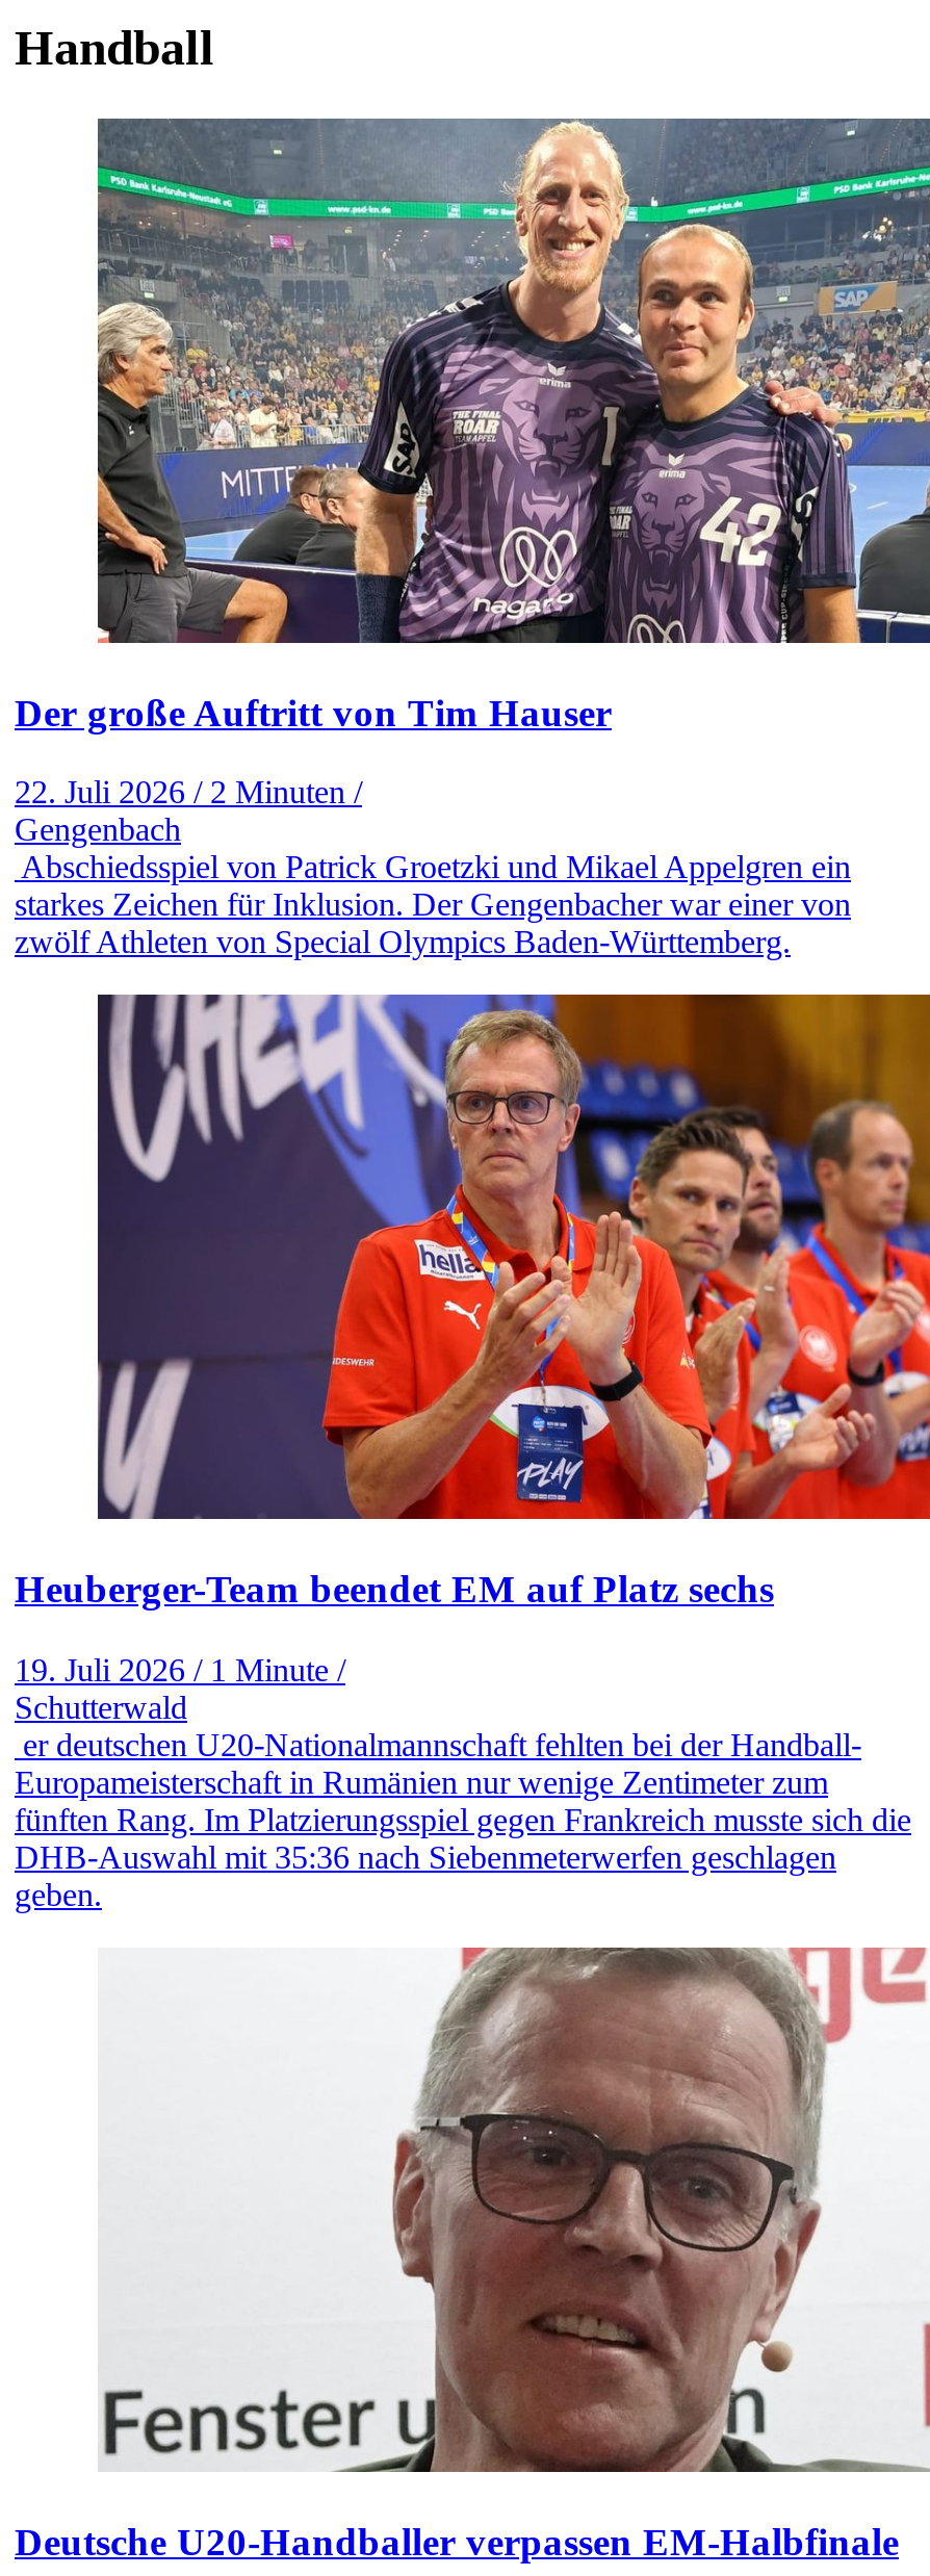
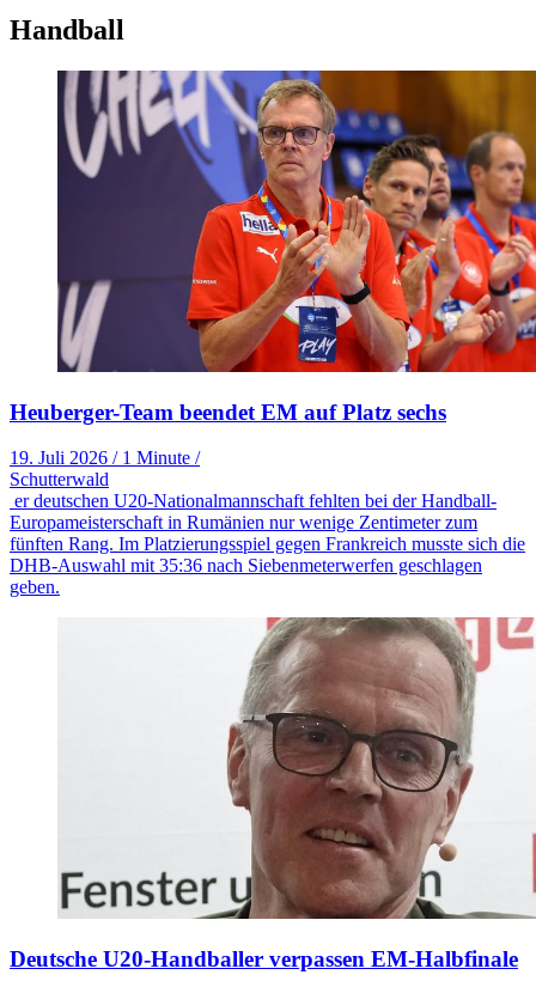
- [image]
- Der große Auftritt von Tim Hauser
- 22. Juli 2026 / 2 Minuten /
- Gengenbach
- Abschiedsspiel von Patrick Groetzki und Mikael Appelgren ein
- starkes Zeichen für Inklusion. Der Gengenbacher war einer von
- zwölf Athleten von Special Olympics Baden-Württemberg.
